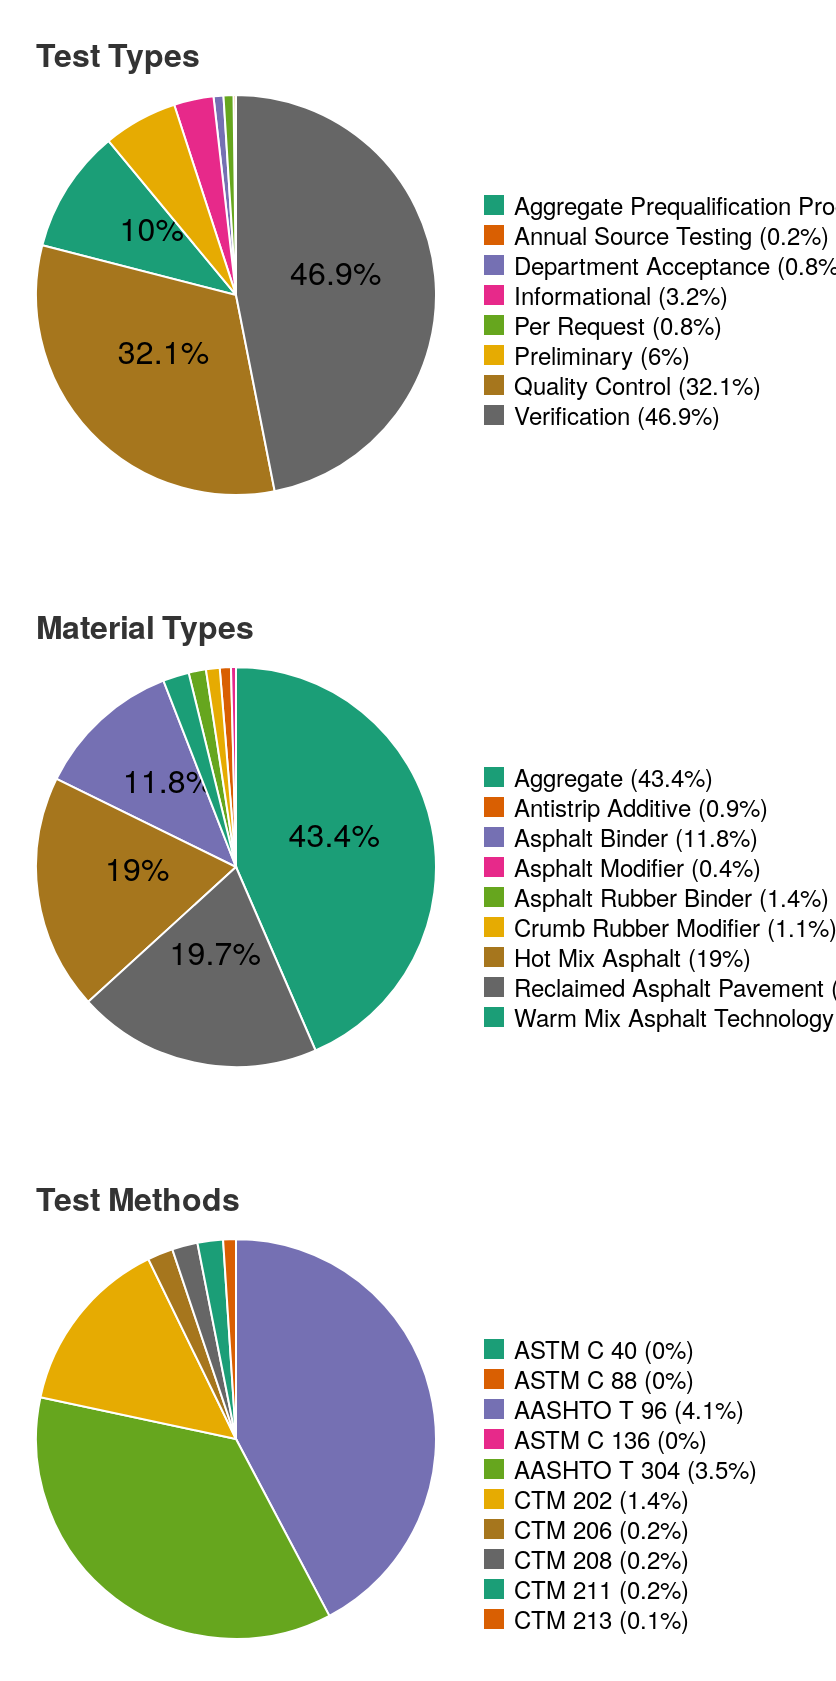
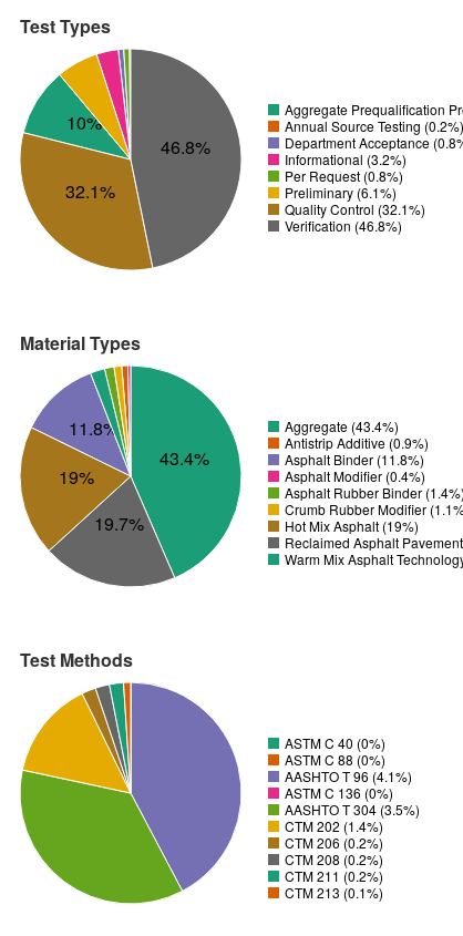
- 46.9%
+ 46.8%

- Preliminary (6%)
+ Preliminary (6.1%)

- Verification (46.9%)
+ Verification (46.8%)
